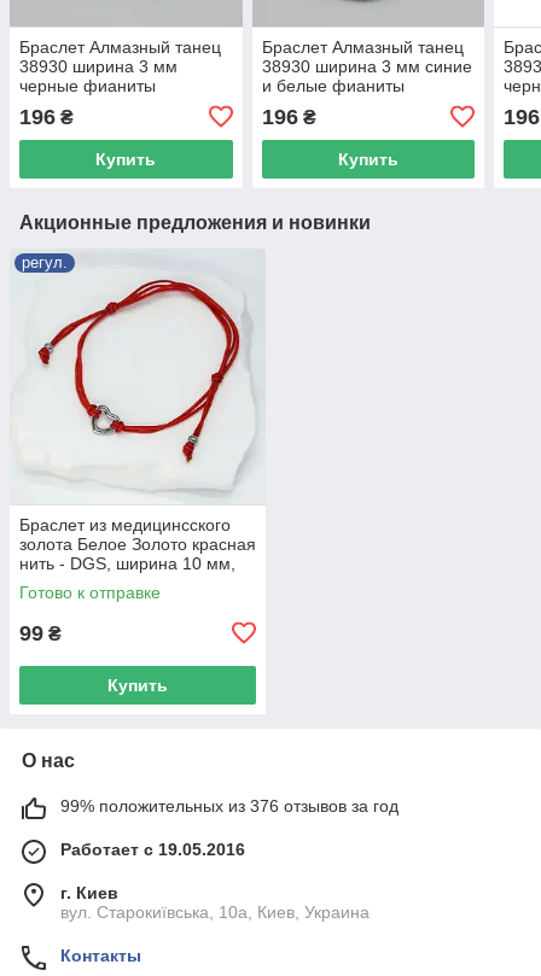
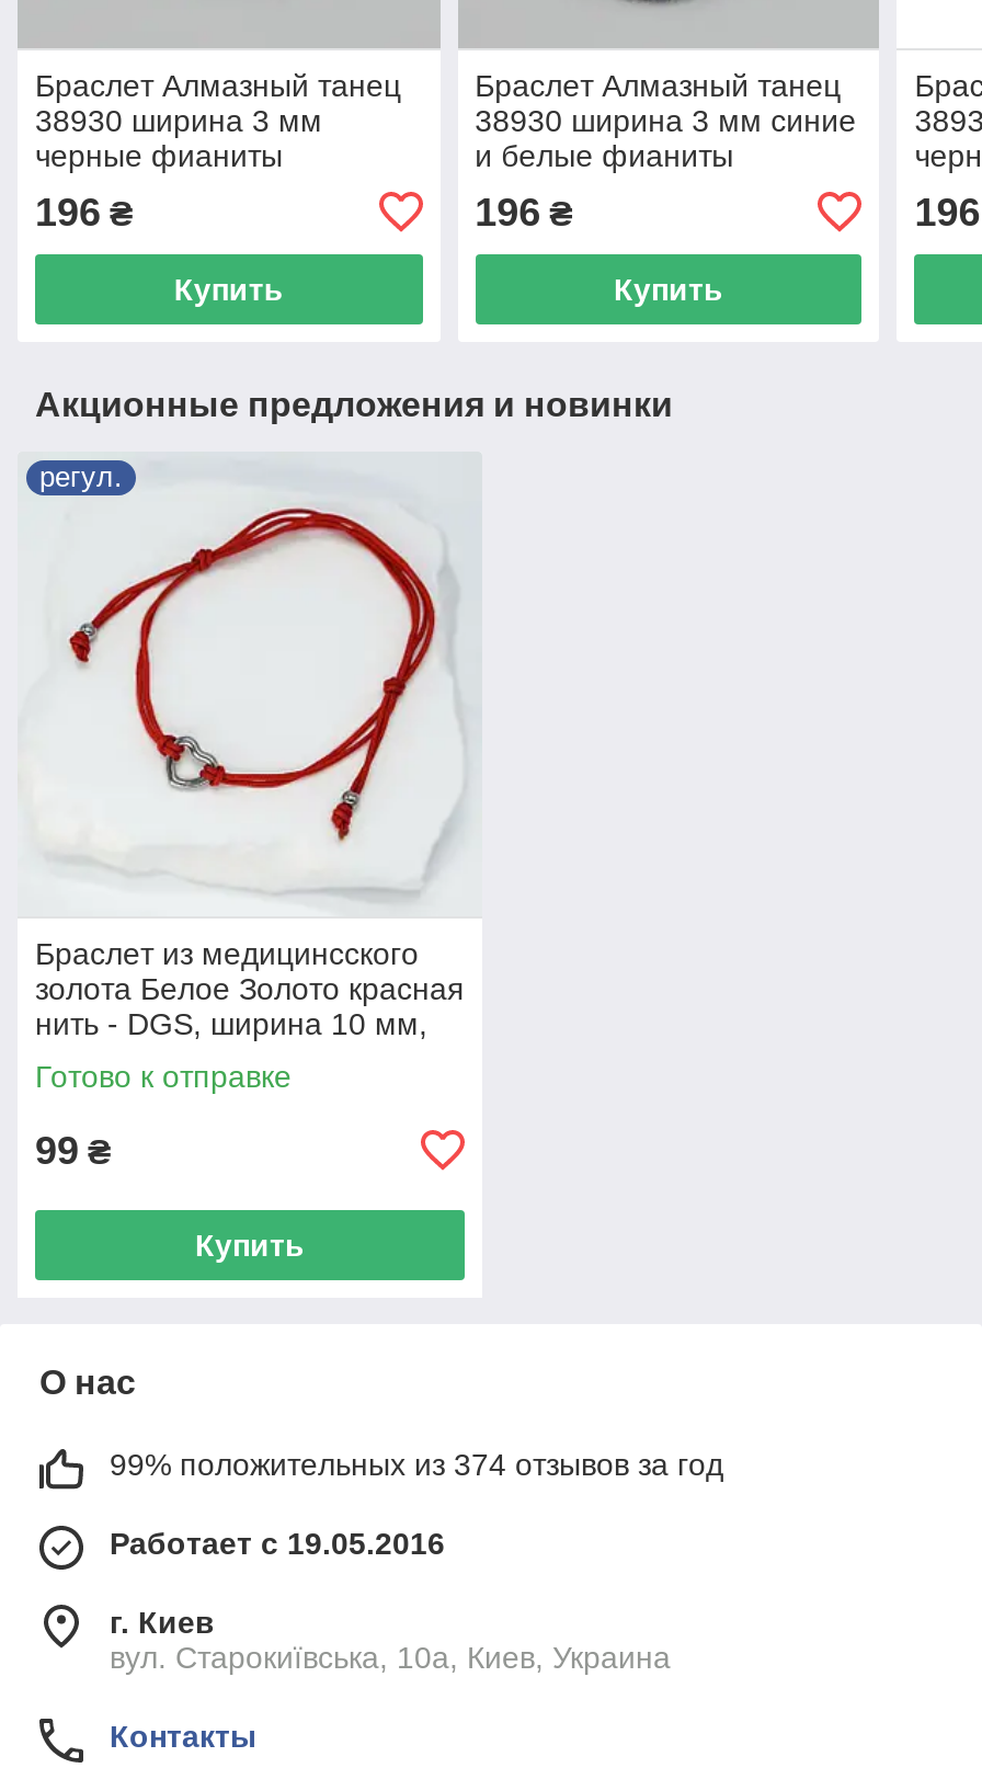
- 99% положительных из 376 отзывов за год
+ 99% положительных из 374 отзывов за год
